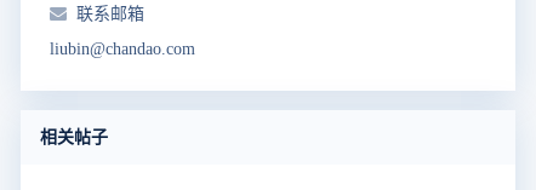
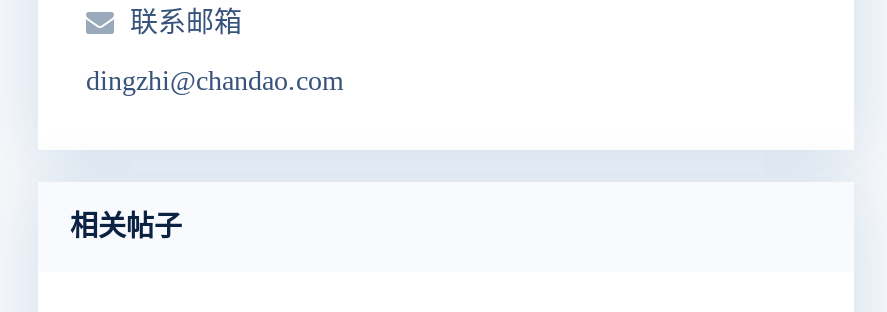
- liubin@chandao.com
+ dingzhi@chandao.com
